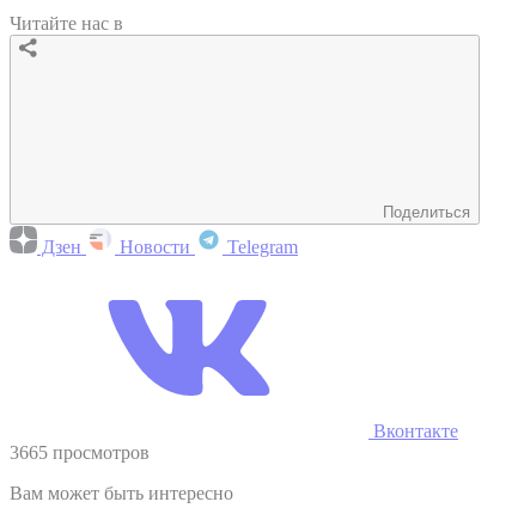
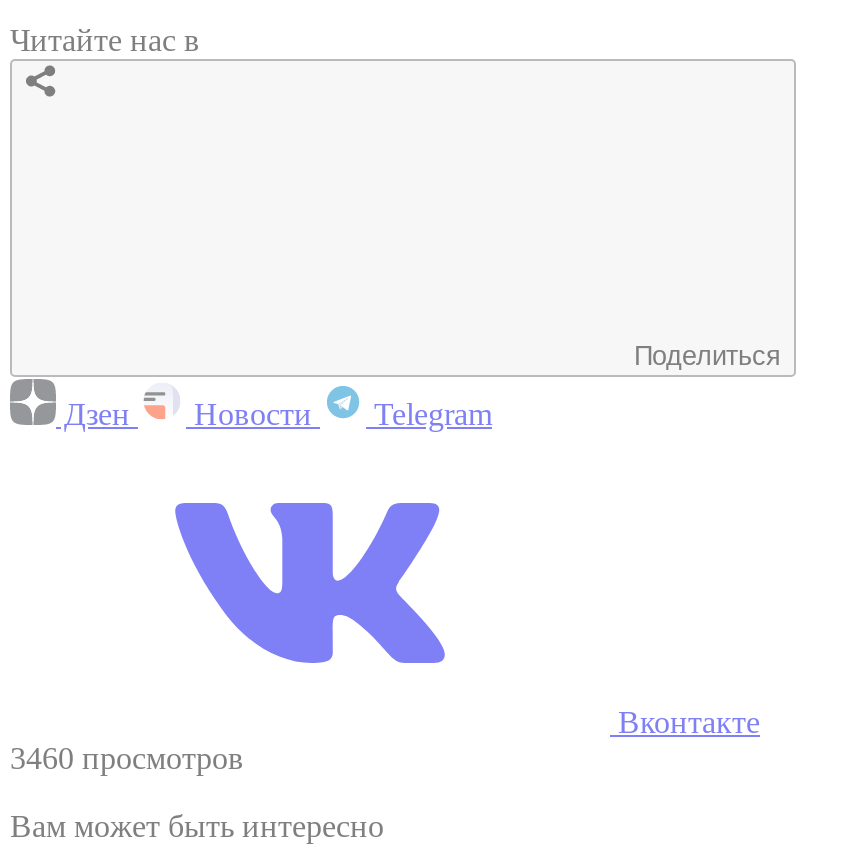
- 3665 просмотров
+ 3460 просмотров
